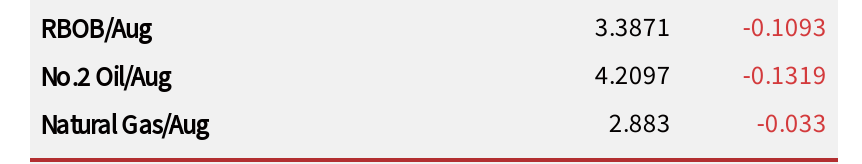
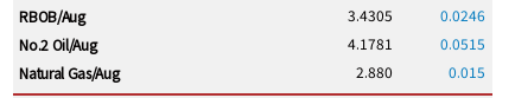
- 3.3871
+ 3.4305

- -0.1093
+ 0.0246

- 4.2097
+ 4.1781

- -0.1319
+ 0.0515

- 2.883
+ 2.880

- -0.033
+ 0.015
